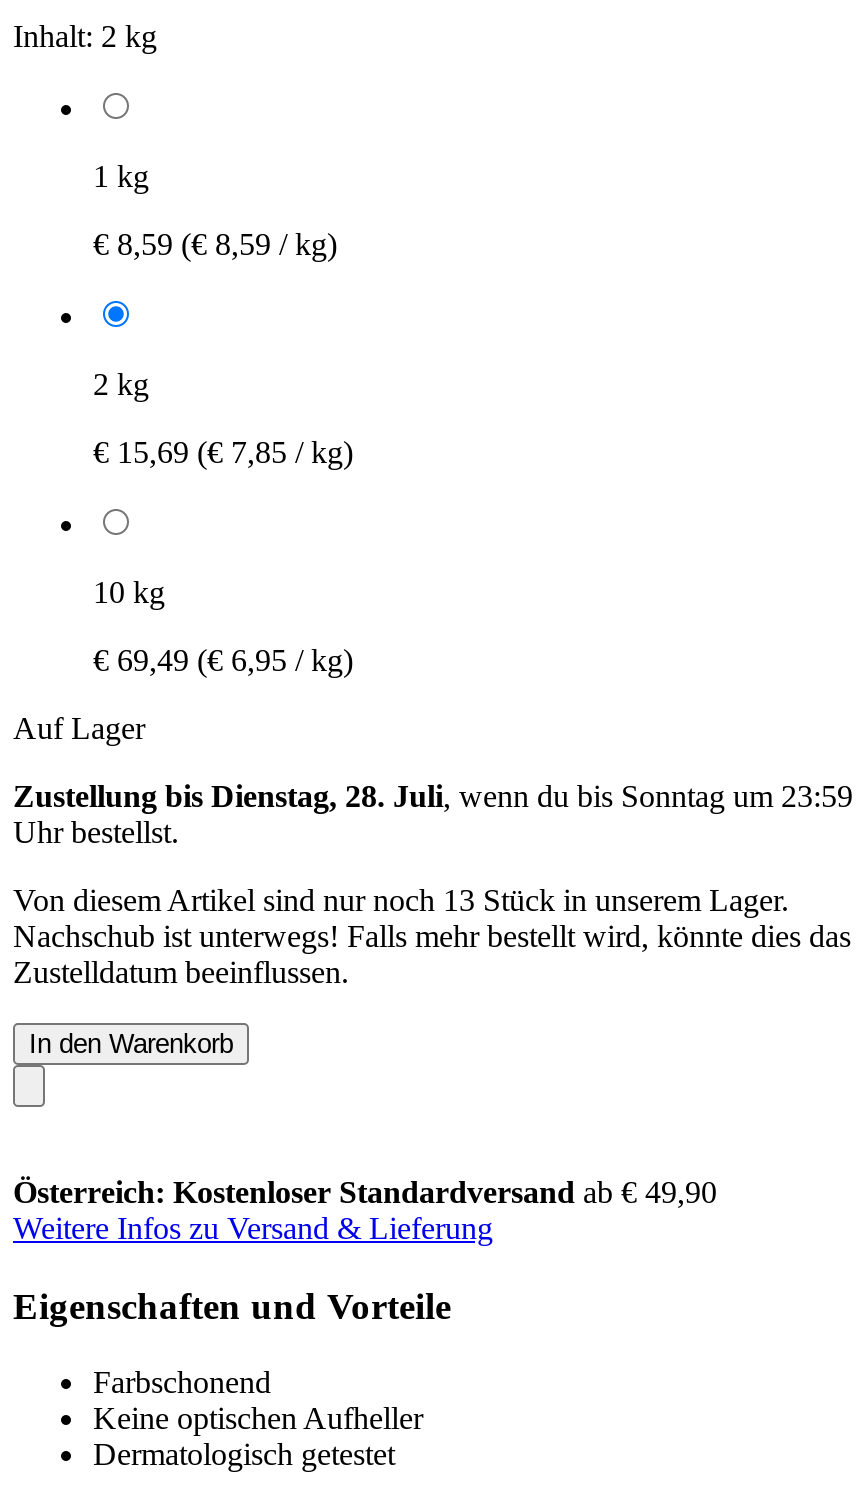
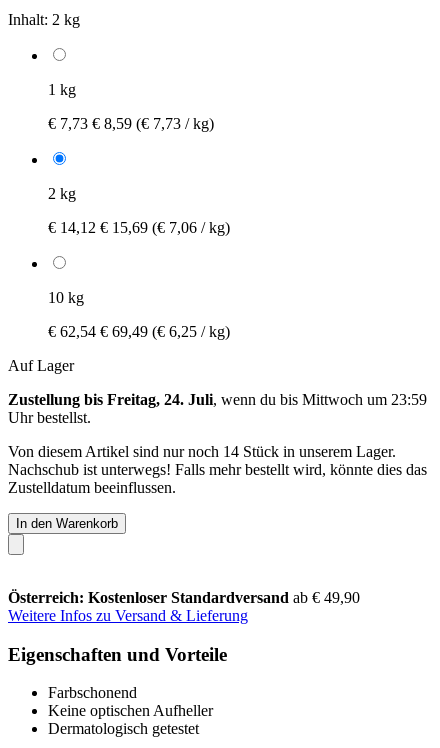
- € 8,59 (€ 8,59 / kg)
+ € 7,73 € 8,59 (€ 7,73 / kg)

- € 15,69 (€ 7,85 / kg)
+ € 14,12 € 15,69 (€ 7,06 / kg)

- € 69,49 (€ 6,95 / kg)
+ € 62,54 € 69,49 (€ 6,25 / kg)

- Zustellung bis Dienstag, 28. Juli, wenn du bis Sonntag um 23:59
+ Zustellung bis Freitag, 24. Juli, wenn du bis Mittwoch um 23:59

- Von diesem Artikel sind nur noch 13 Stück in unserem Lager.
+ Von diesem Artikel sind nur noch 14 Stück in unserem Lager.
